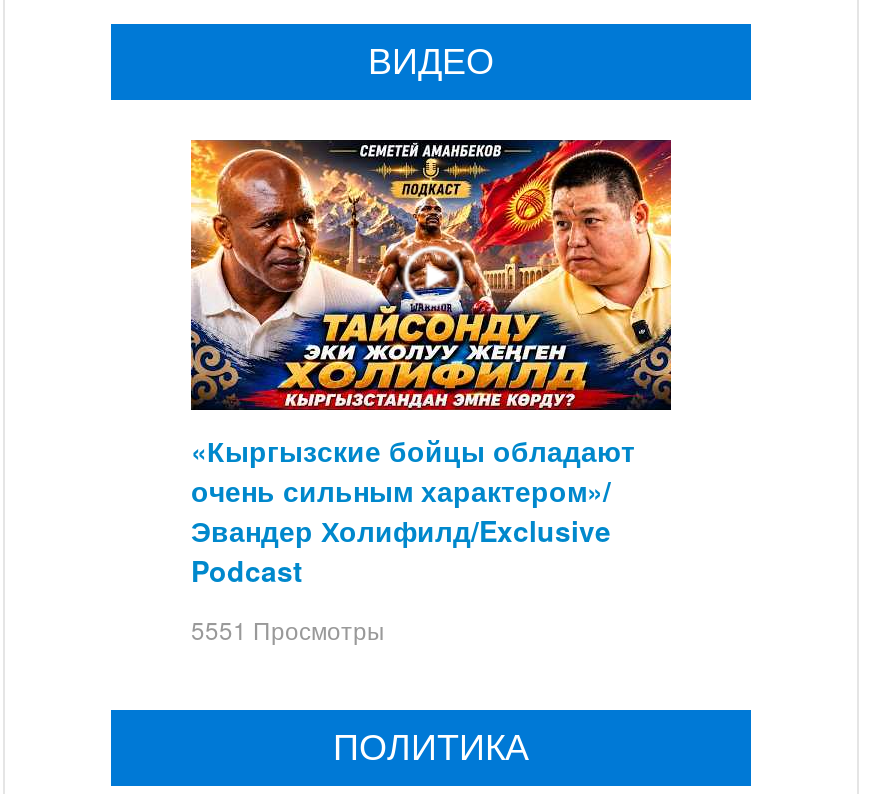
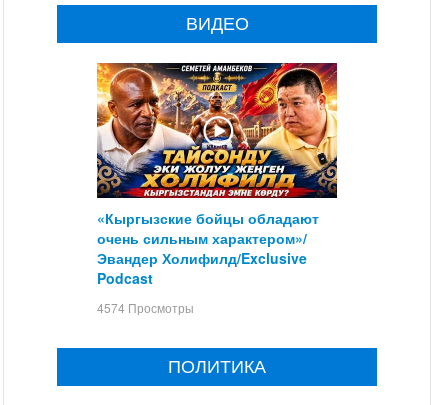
- 5551 Просмотры
+ 4574 Просмотры
